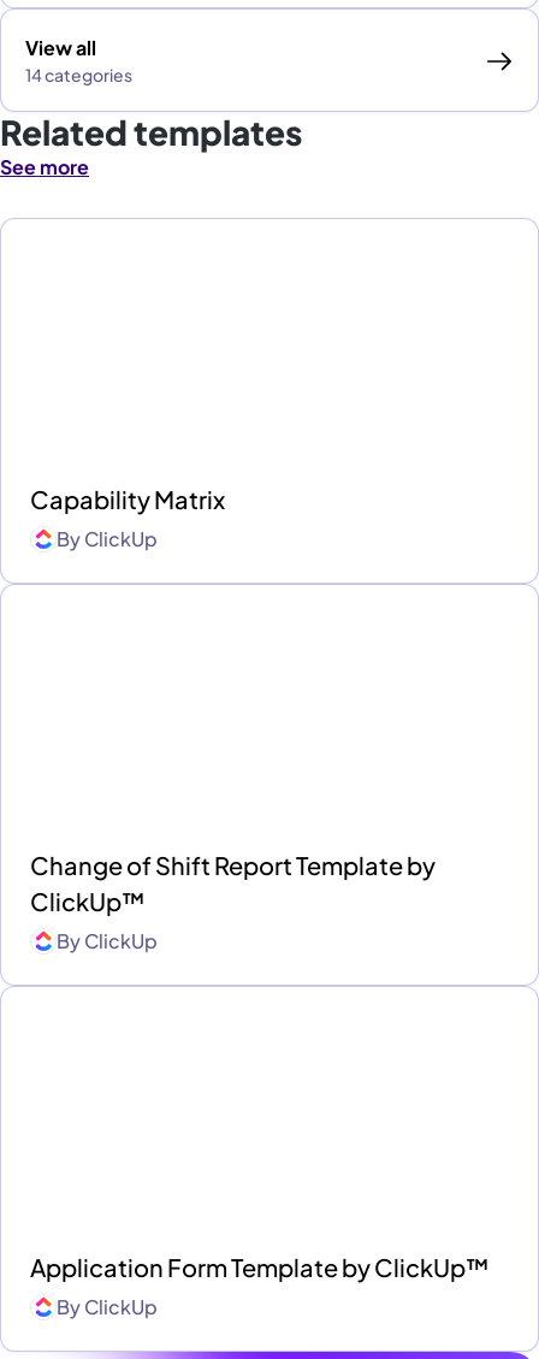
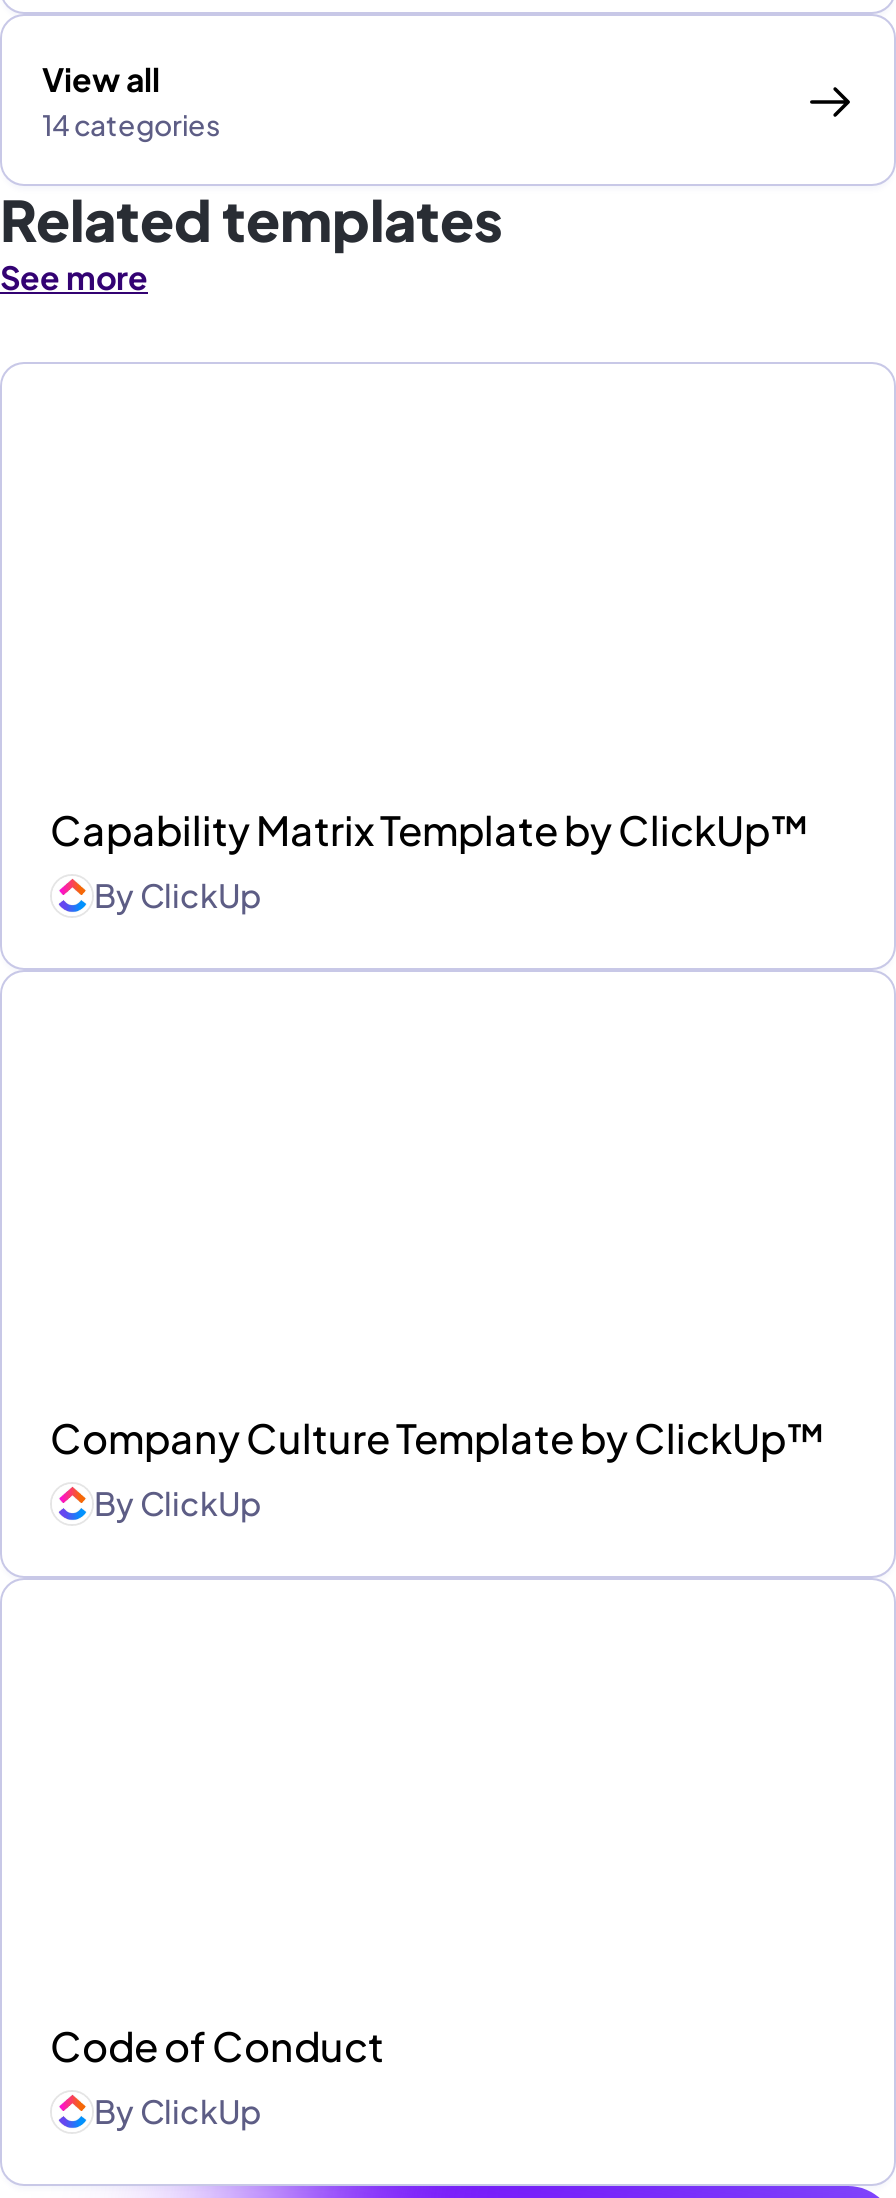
- Capability Matrix
+ Capability Matrix Template by ClickUp™

- Change of Shift Report Template by
- ClickUp™
+ Company Culture Template by ClickUp™

- Application Form Template by ClickUp™
+ Code of Conduct
